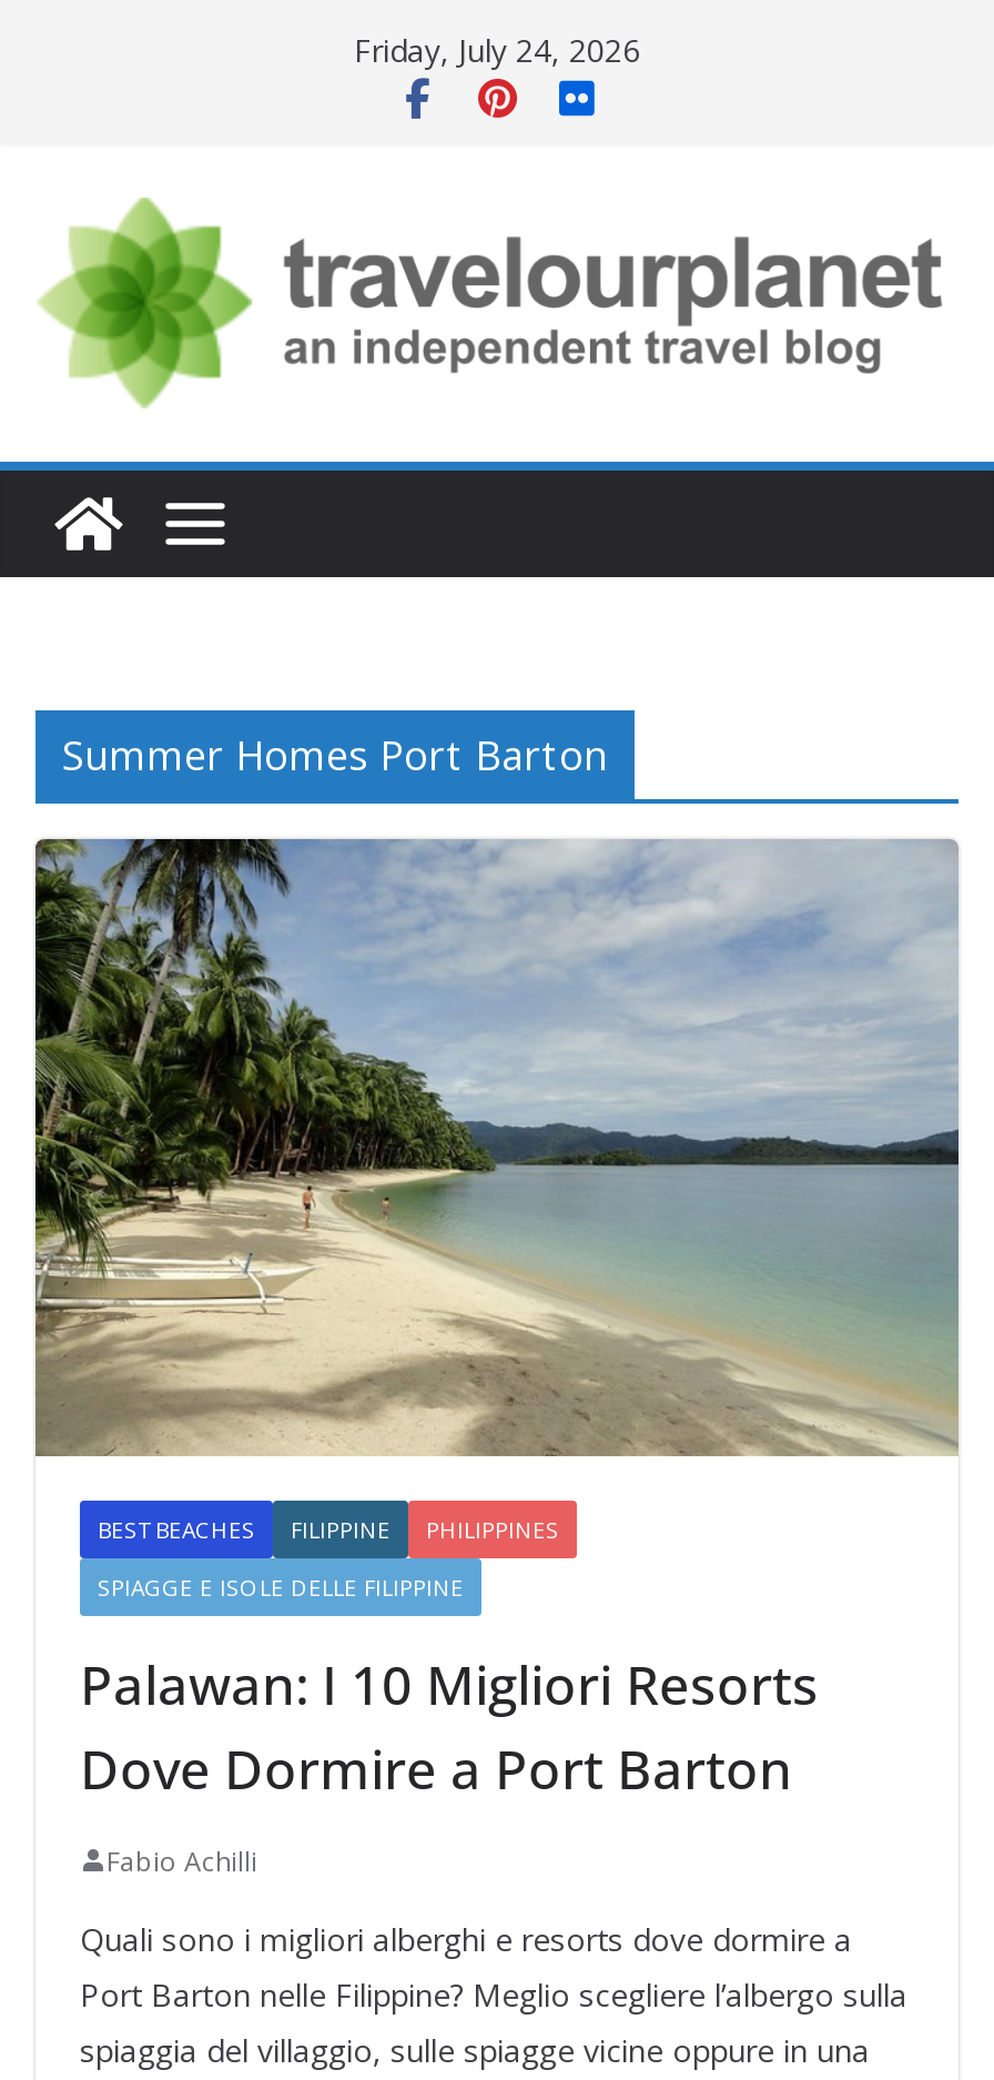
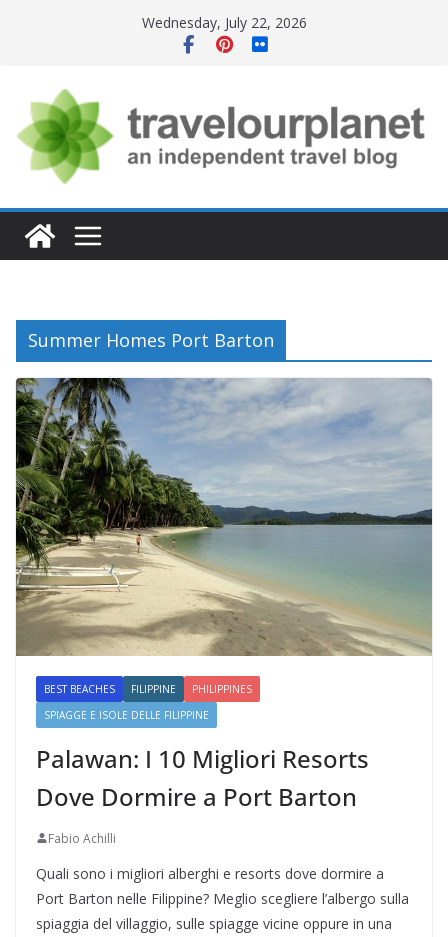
- Friday, July 24, 2026
+ Wednesday, July 22, 2026
